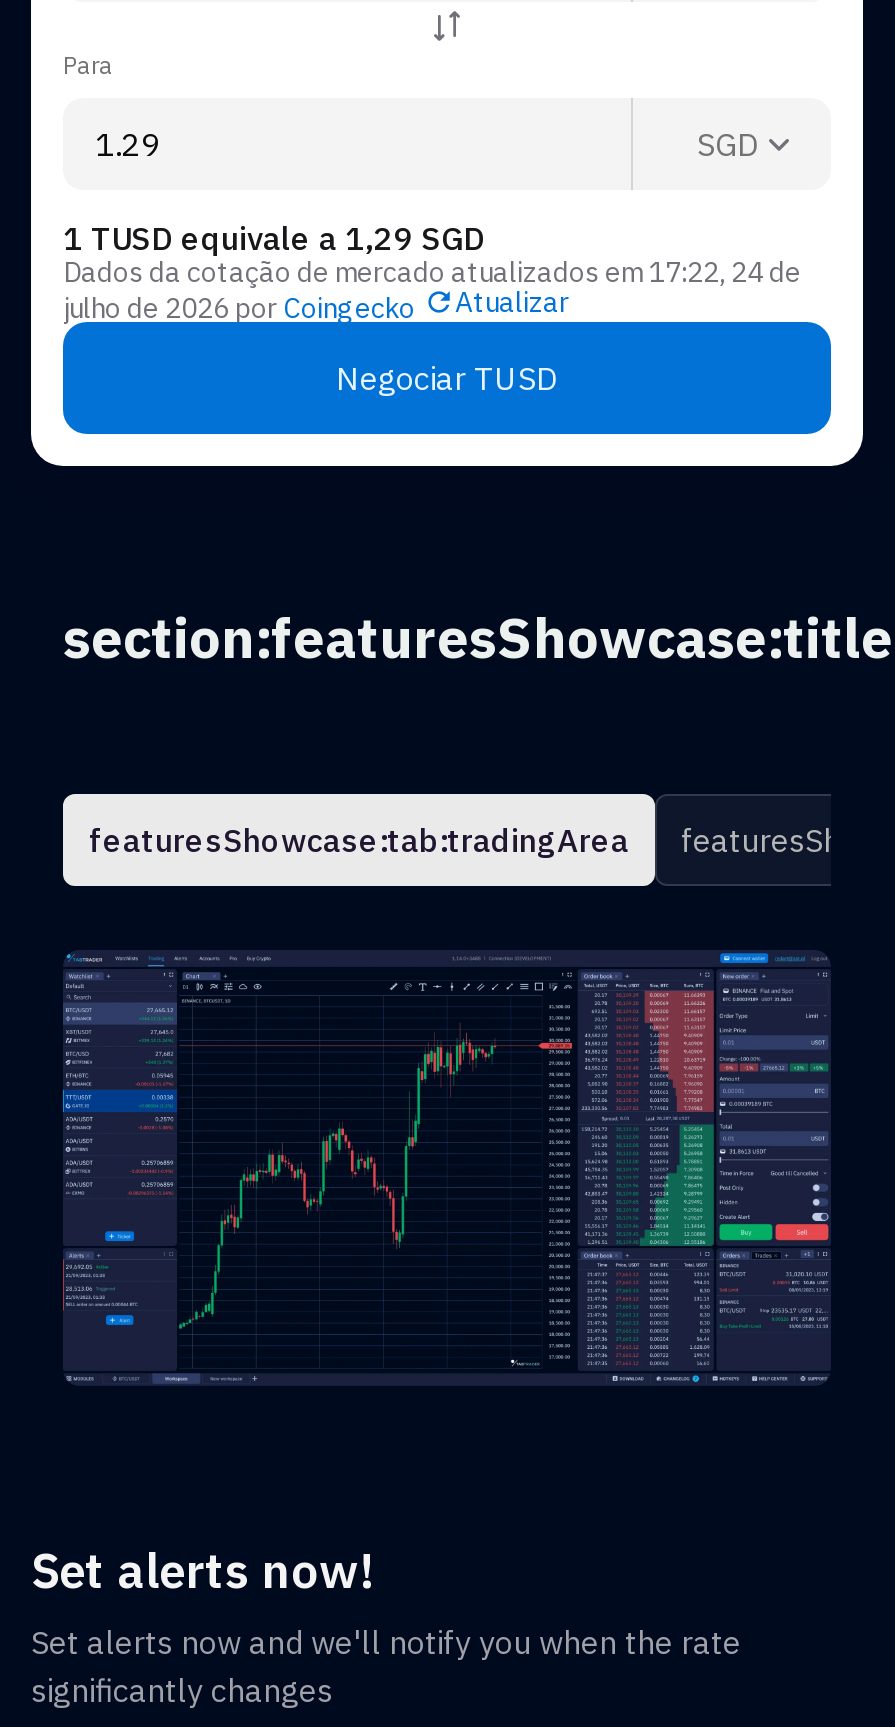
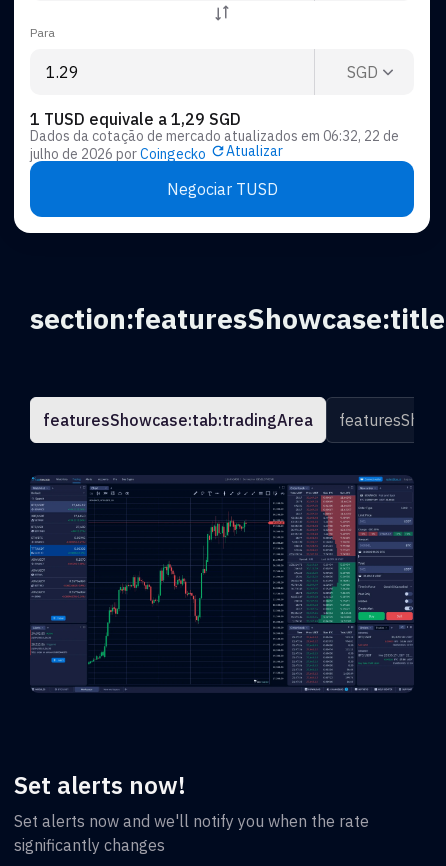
- Dados da cotação de mercado atualizados em 17:22, 24 de
+ Dados da cotação de mercado atualizados em 06:32, 22 de
